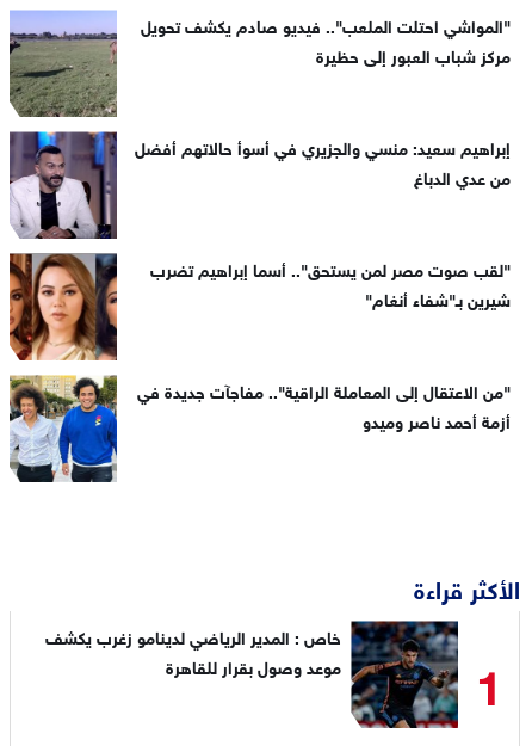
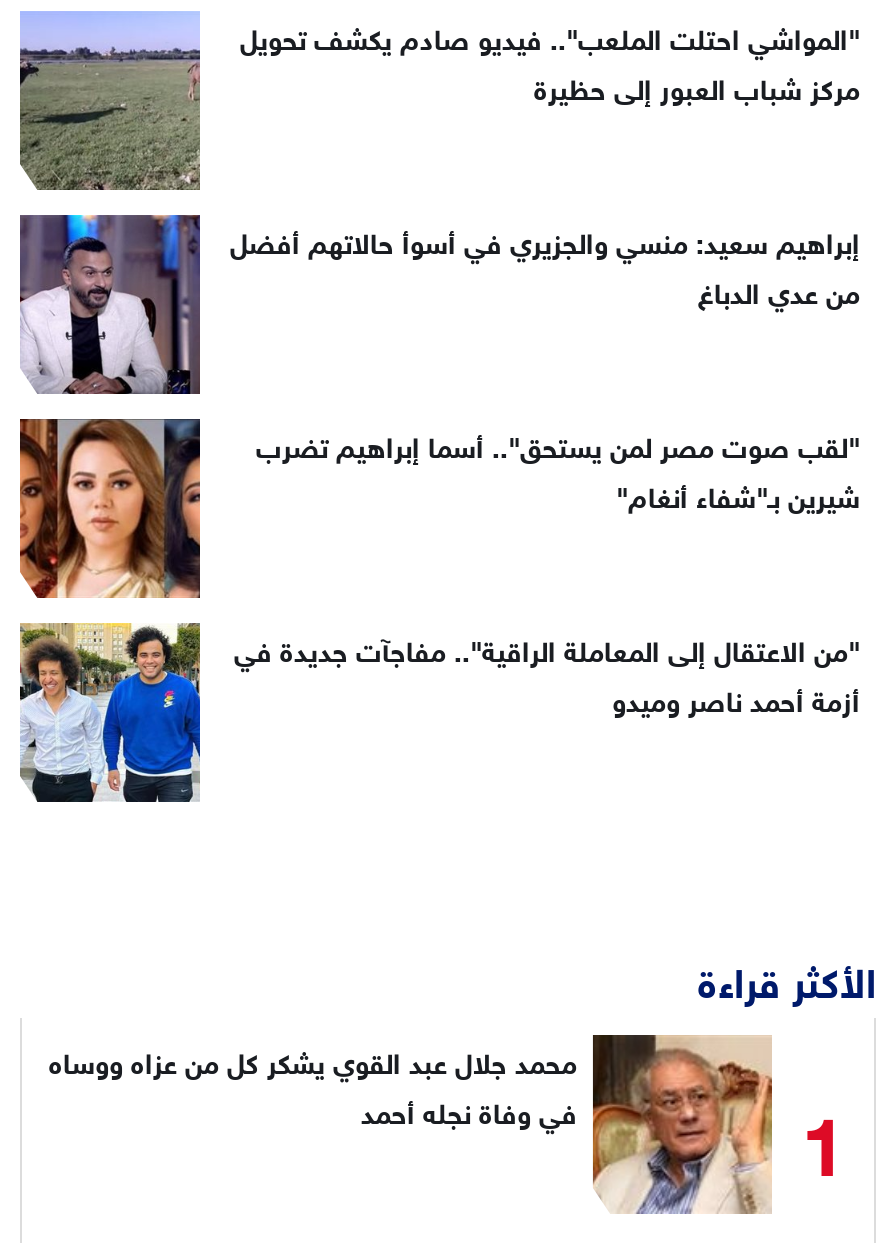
- [image]
- خاص : المدير الرياضي لدينامو زغرب يكشف
- موعد وصول بقرار للقاهرة
+ [image]
+ محمد جلال عبد القوي يشكر كل من عزاه ووساه
+ في وفاة نجله أحمد
